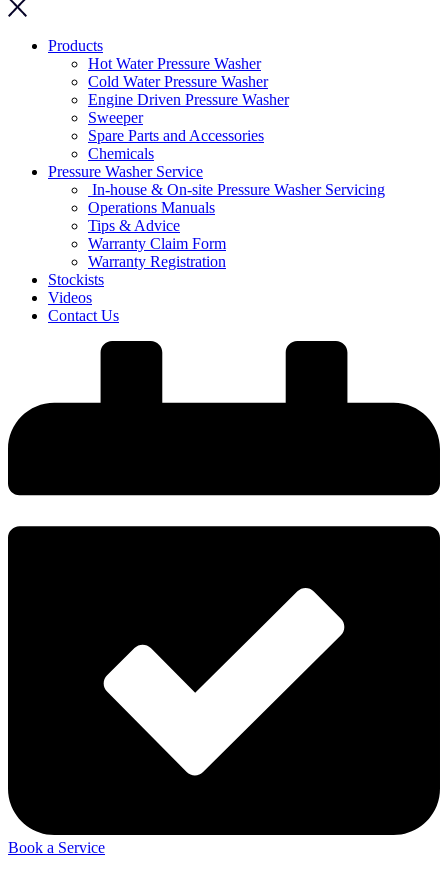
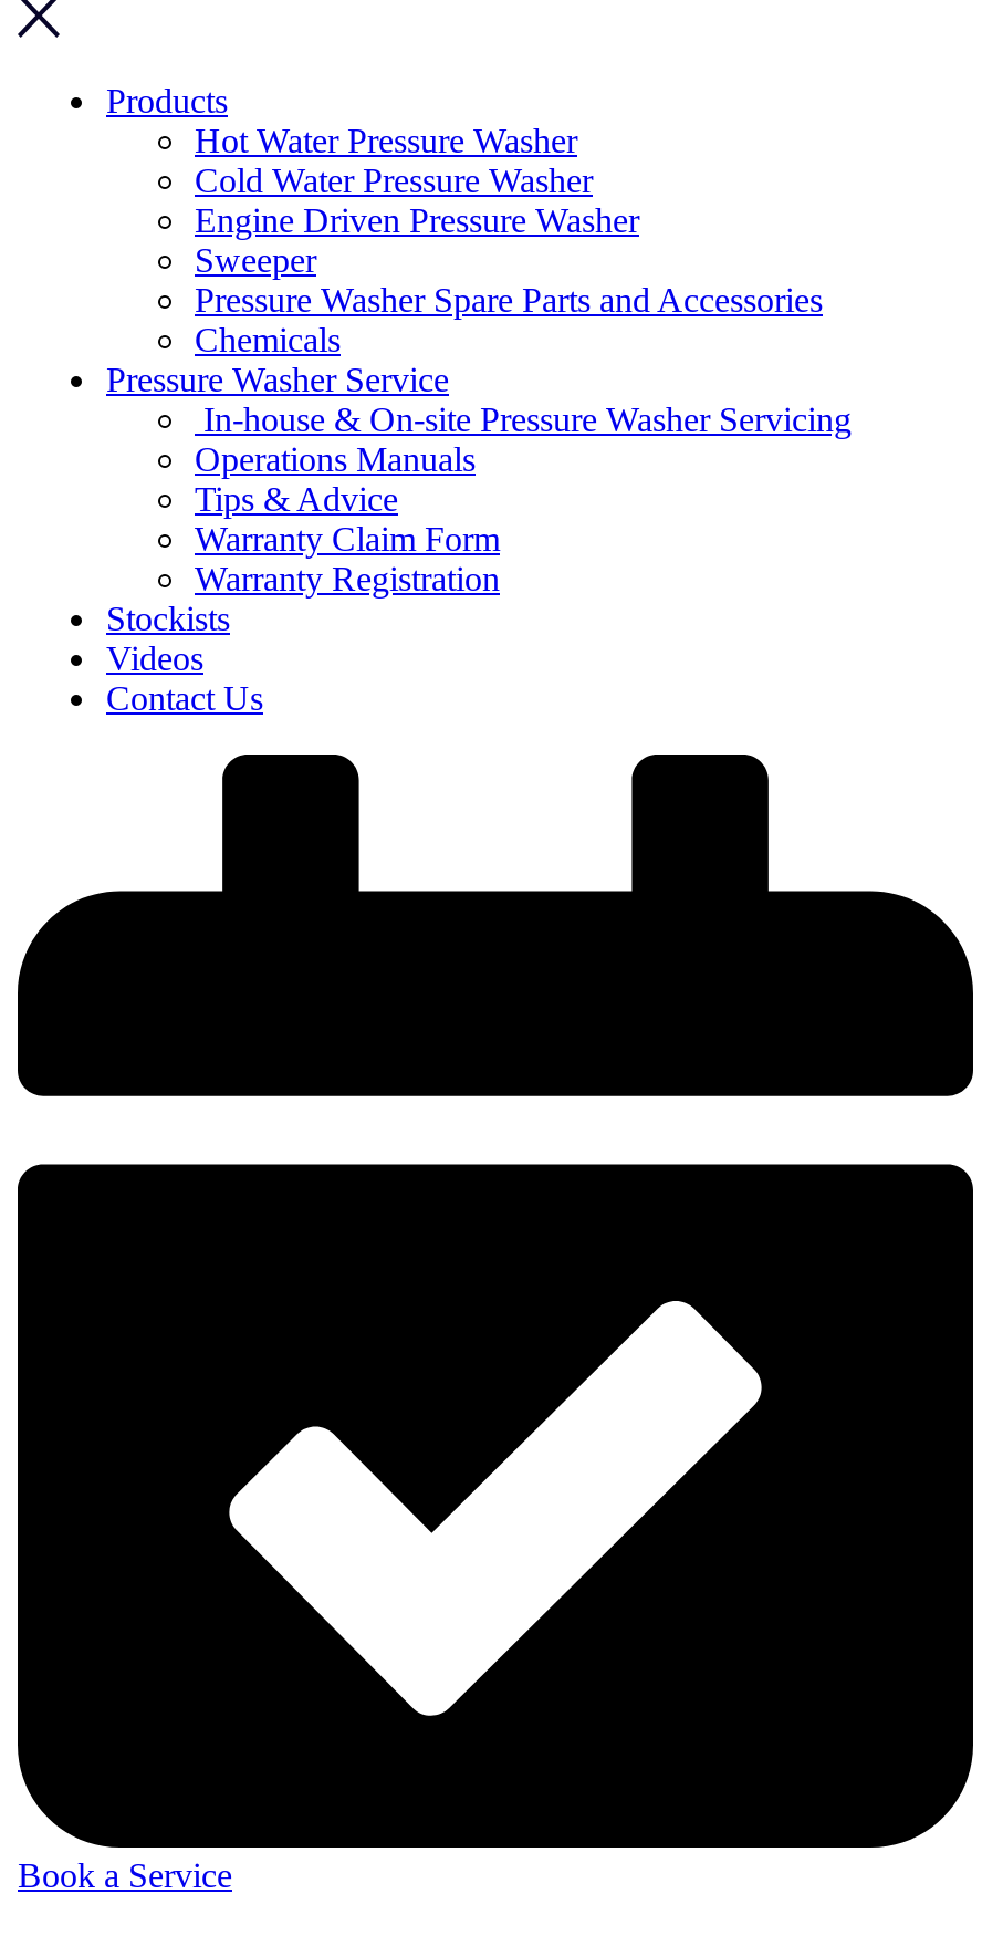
- Spare Parts and Accessories
+ Pressure Washer Spare Parts and Accessories
